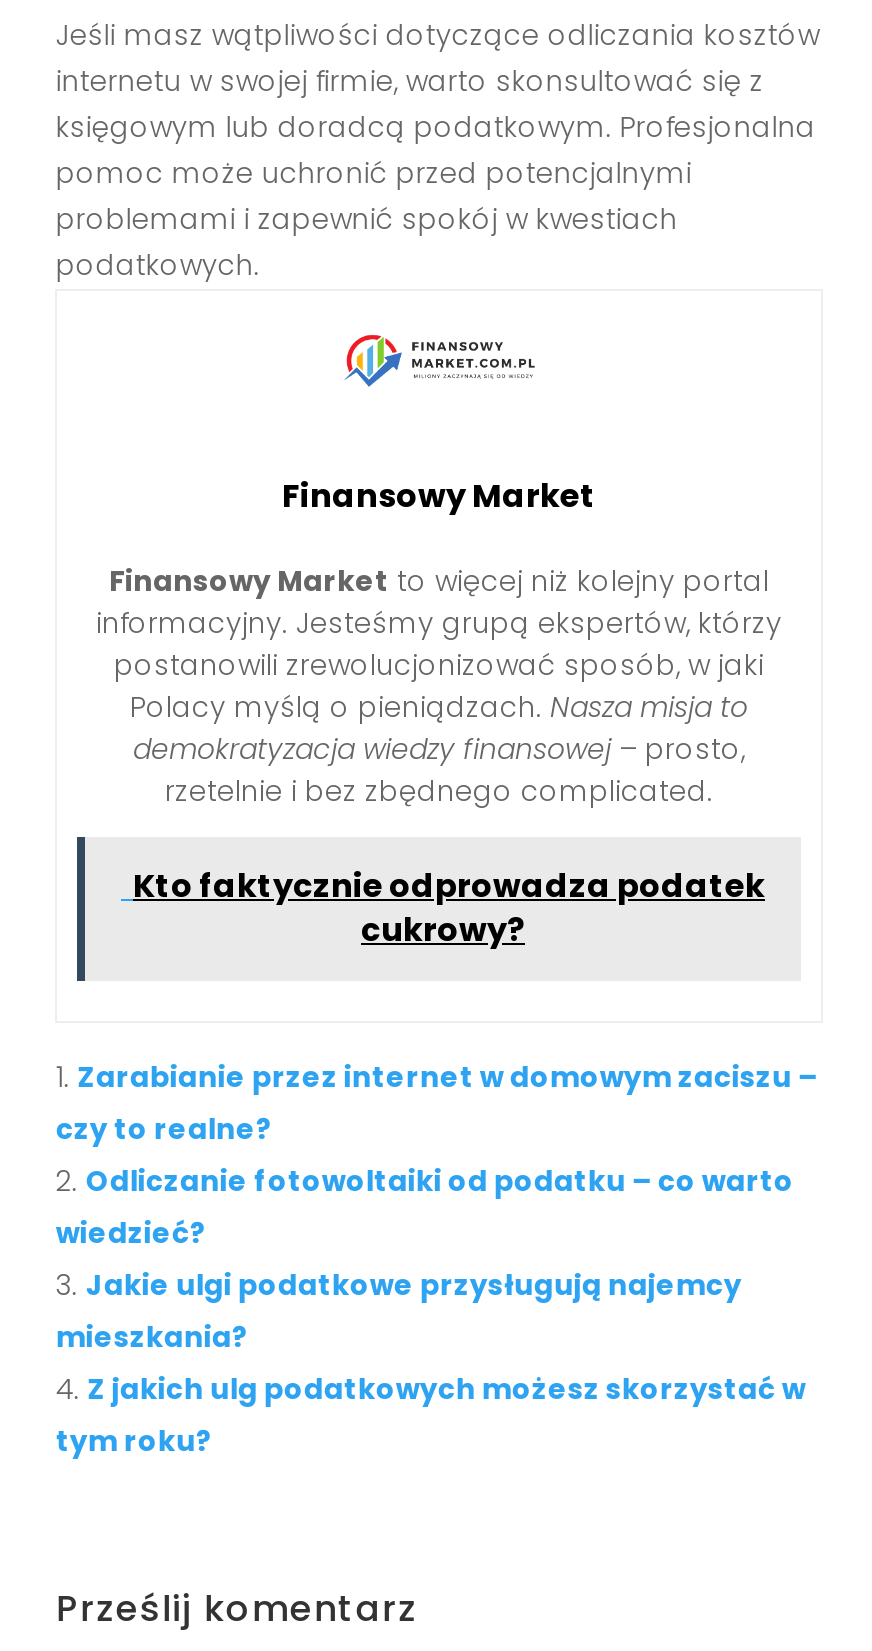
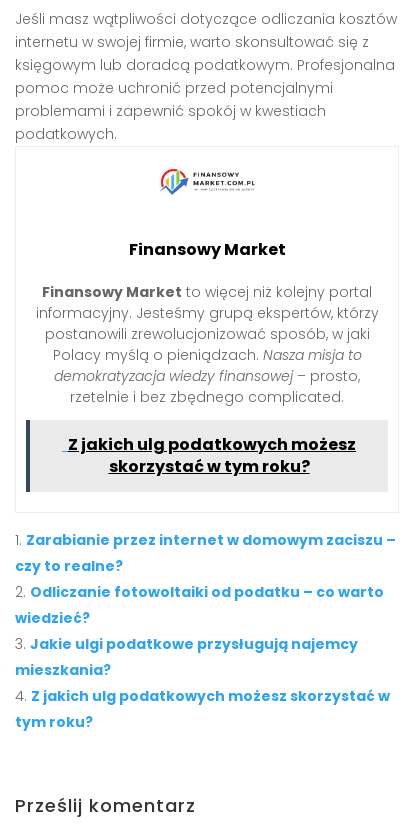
- Kto faktycznie odprowadza podatek
- cukrowy?
+ Z jakich ulg podatkowych możesz
+ skorzystać w tym roku?
